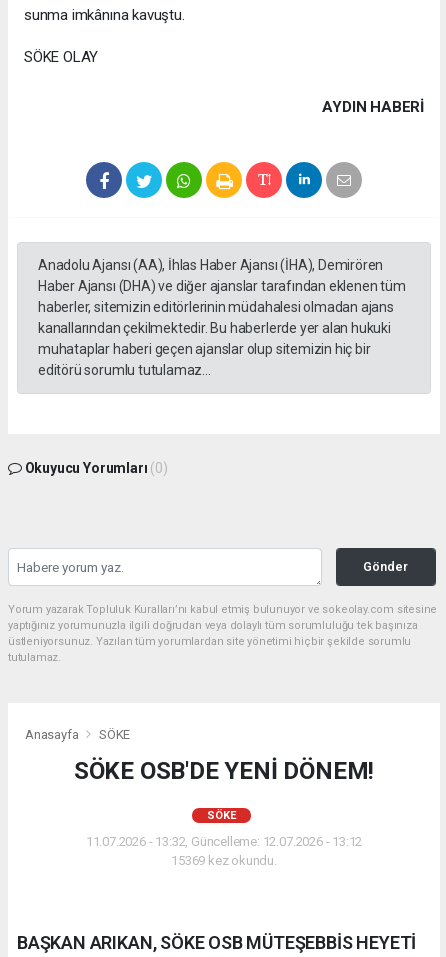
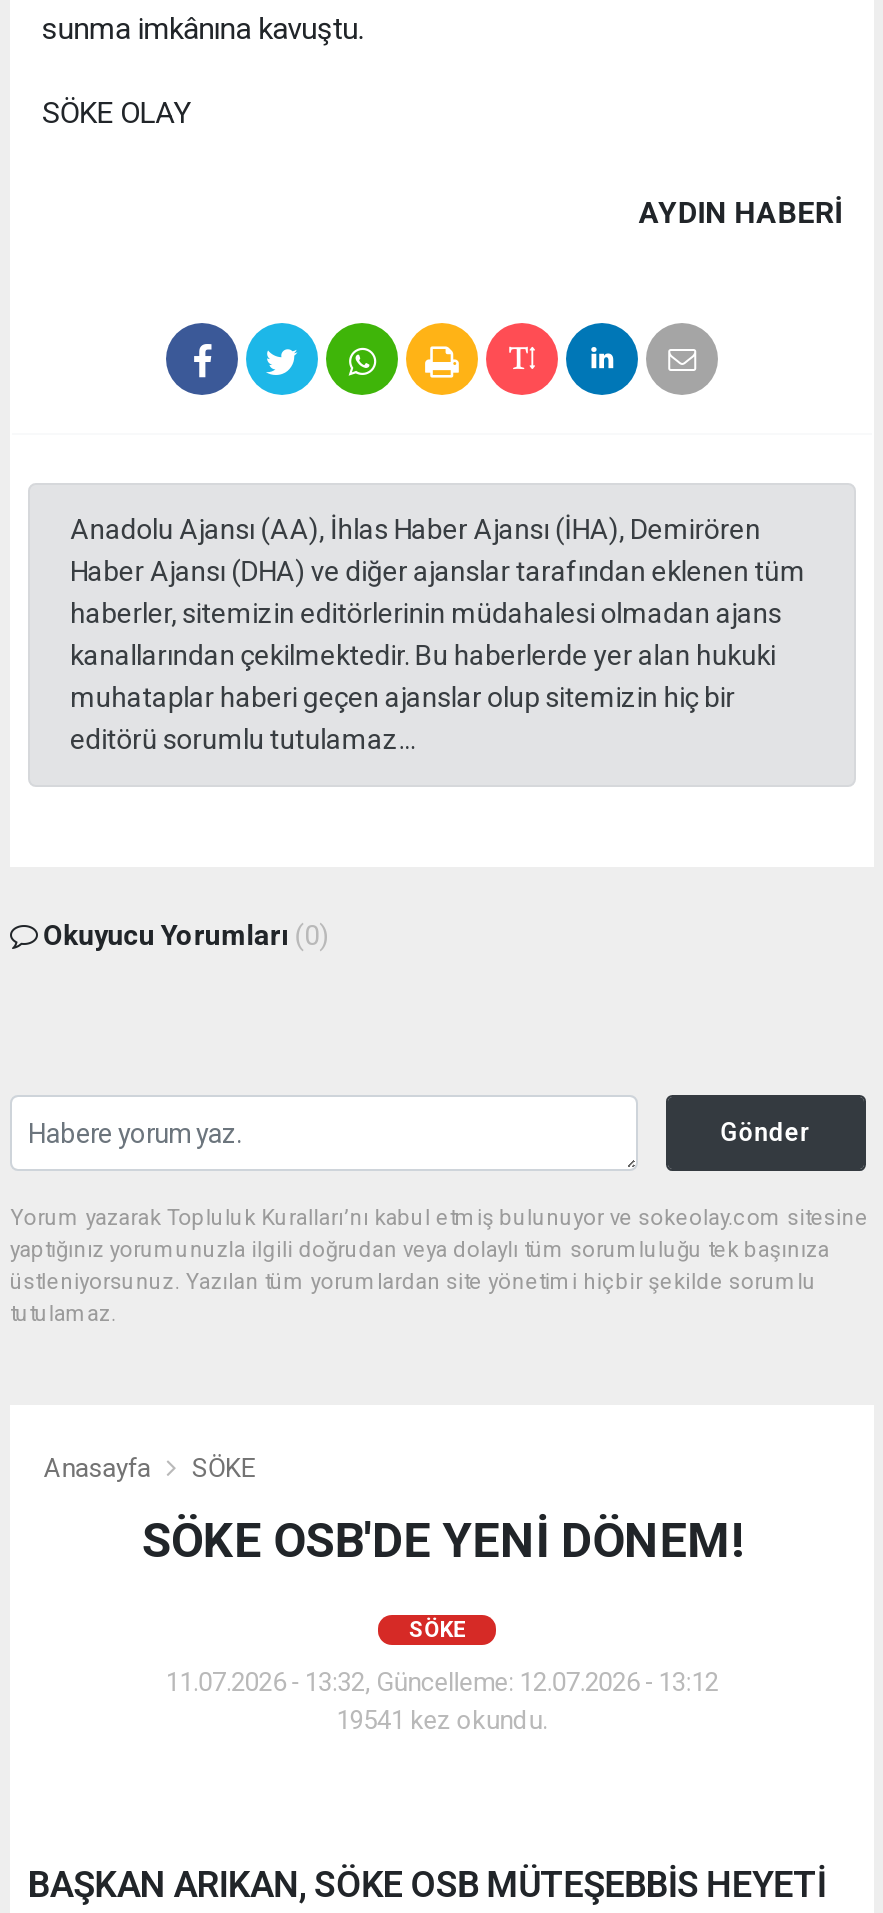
- 15369 kez okundu.
+ 19541 kez okundu.
